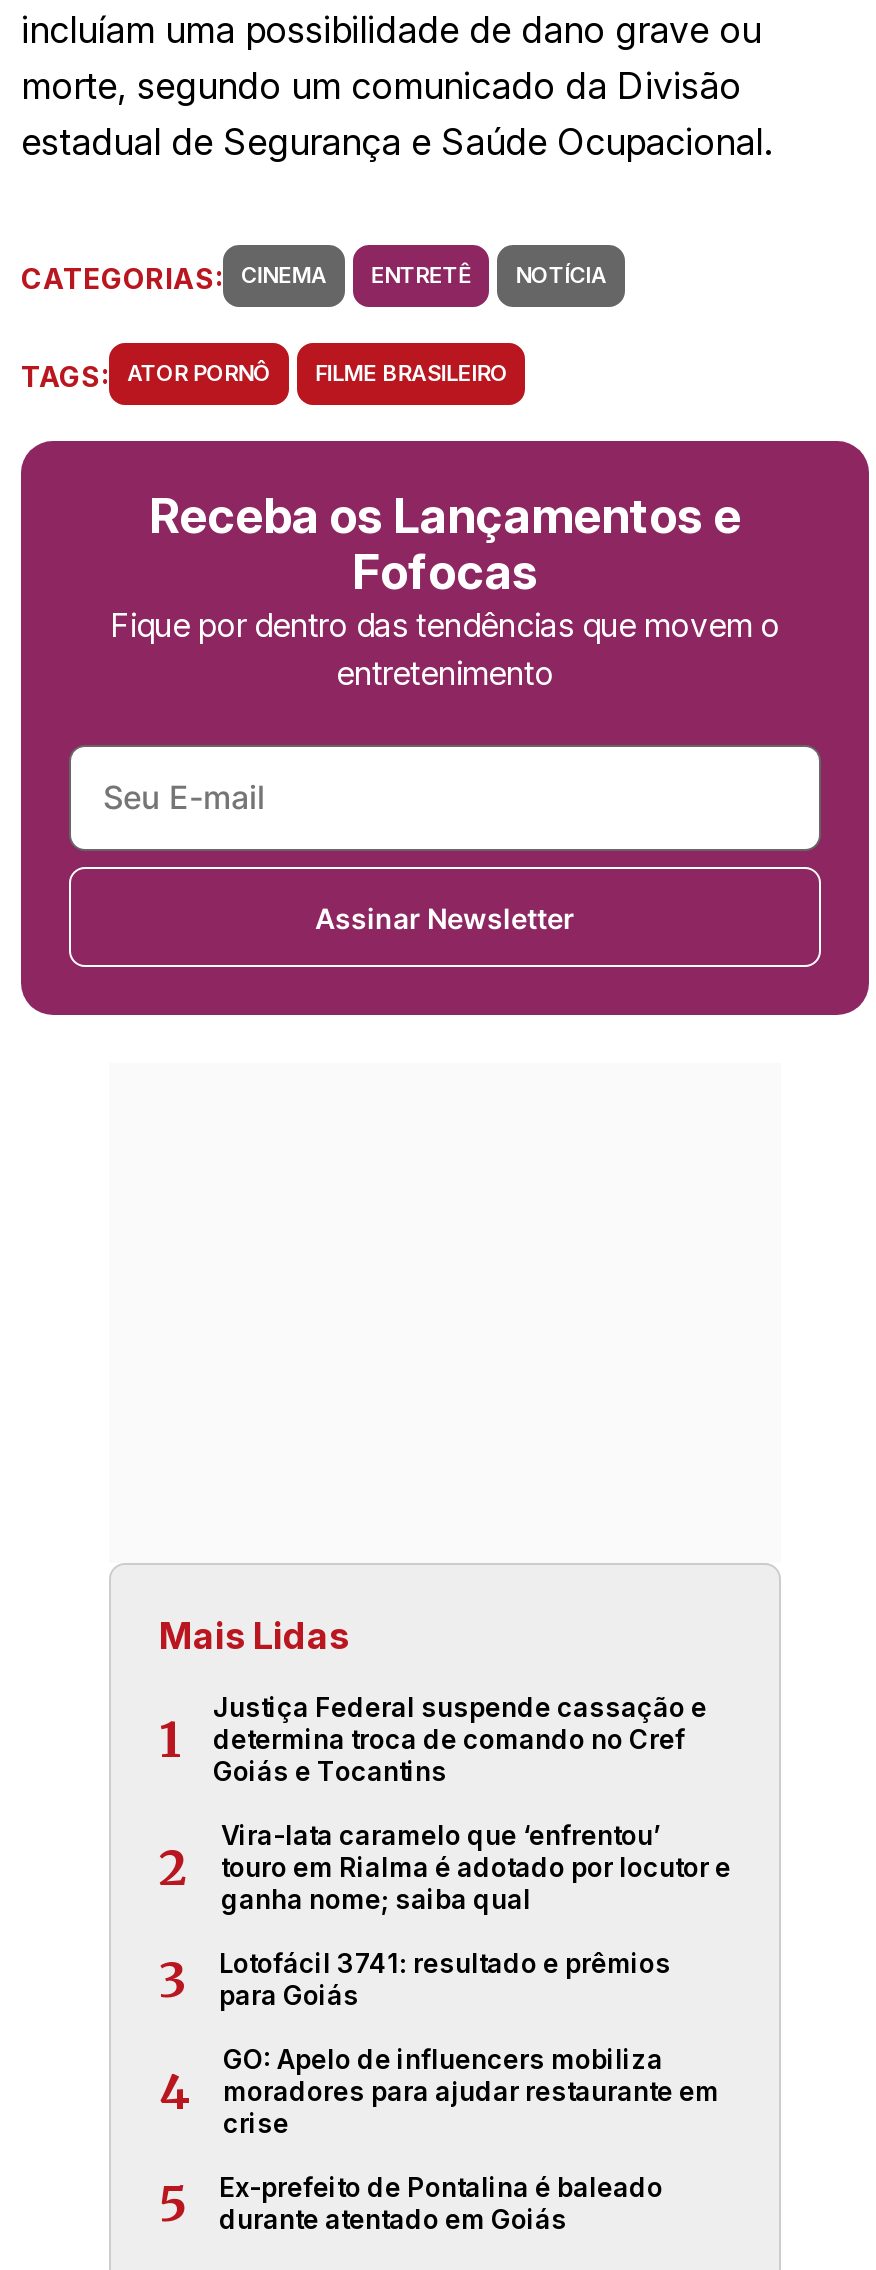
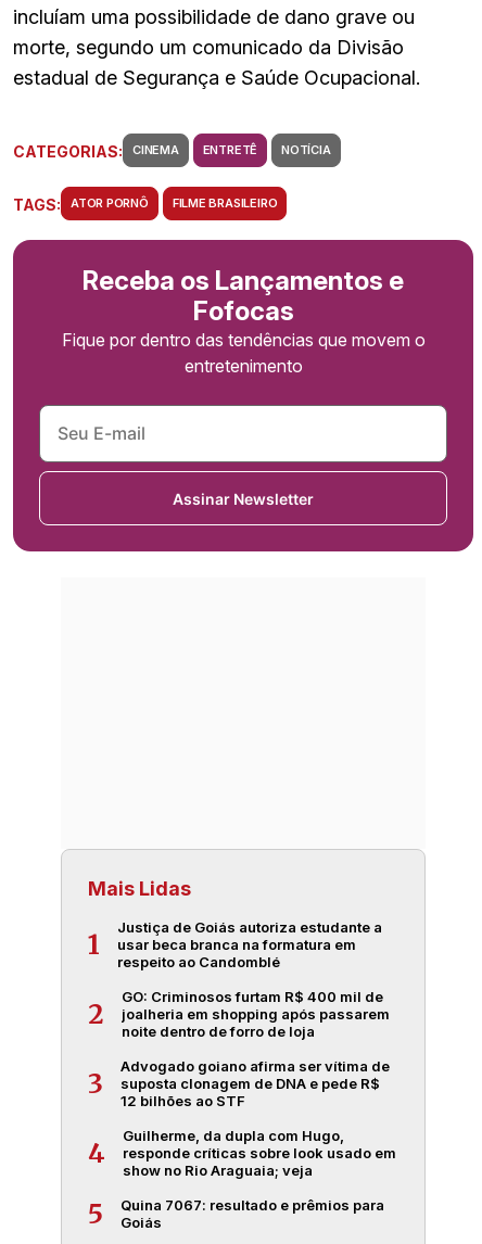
- Justiça Federal suspende cassação e
- determina troca de comando no Cref
- Goiás e Tocantins
+ Justiça de Goiás autoriza estudante a
+ usar beca branca na formatura em
+ respeito ao Candomblé

- Vira-lata caramelo que ‘enfrentou’
- touro em Rialma é adotado por locutor e
- ganha nome; saiba qual
+ GO: Criminosos furtam R$ 400 mil de
+ joalheria em shopping após passarem
+ noite dentro de forro de loja

- Lotofácil 3741: resultado e prêmios
- para Goiás
+ Advogado goiano afirma ser vítima de
+ suposta clonagem de DNA e pede R$
+ 12 bilhões ao STF

- GO: Apelo de influencers mobiliza
- moradores para ajudar restaurante em
- crise
+ Guilherme, da dupla com Hugo,
+ responde críticas sobre look usado em
+ show no Rio Araguaia; veja

- Ex-prefeito de Pontalina é baleado
- durante atentado em Goiás
+ Quina 7067: resultado e prêmios para
+ Goiás
